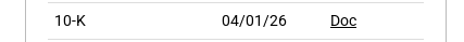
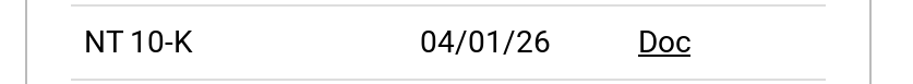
- 10-K
+ NT 10-K
